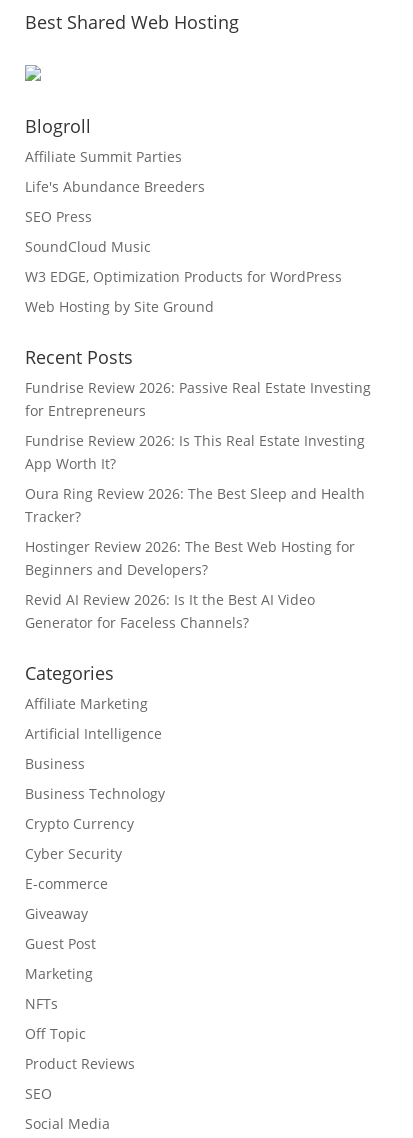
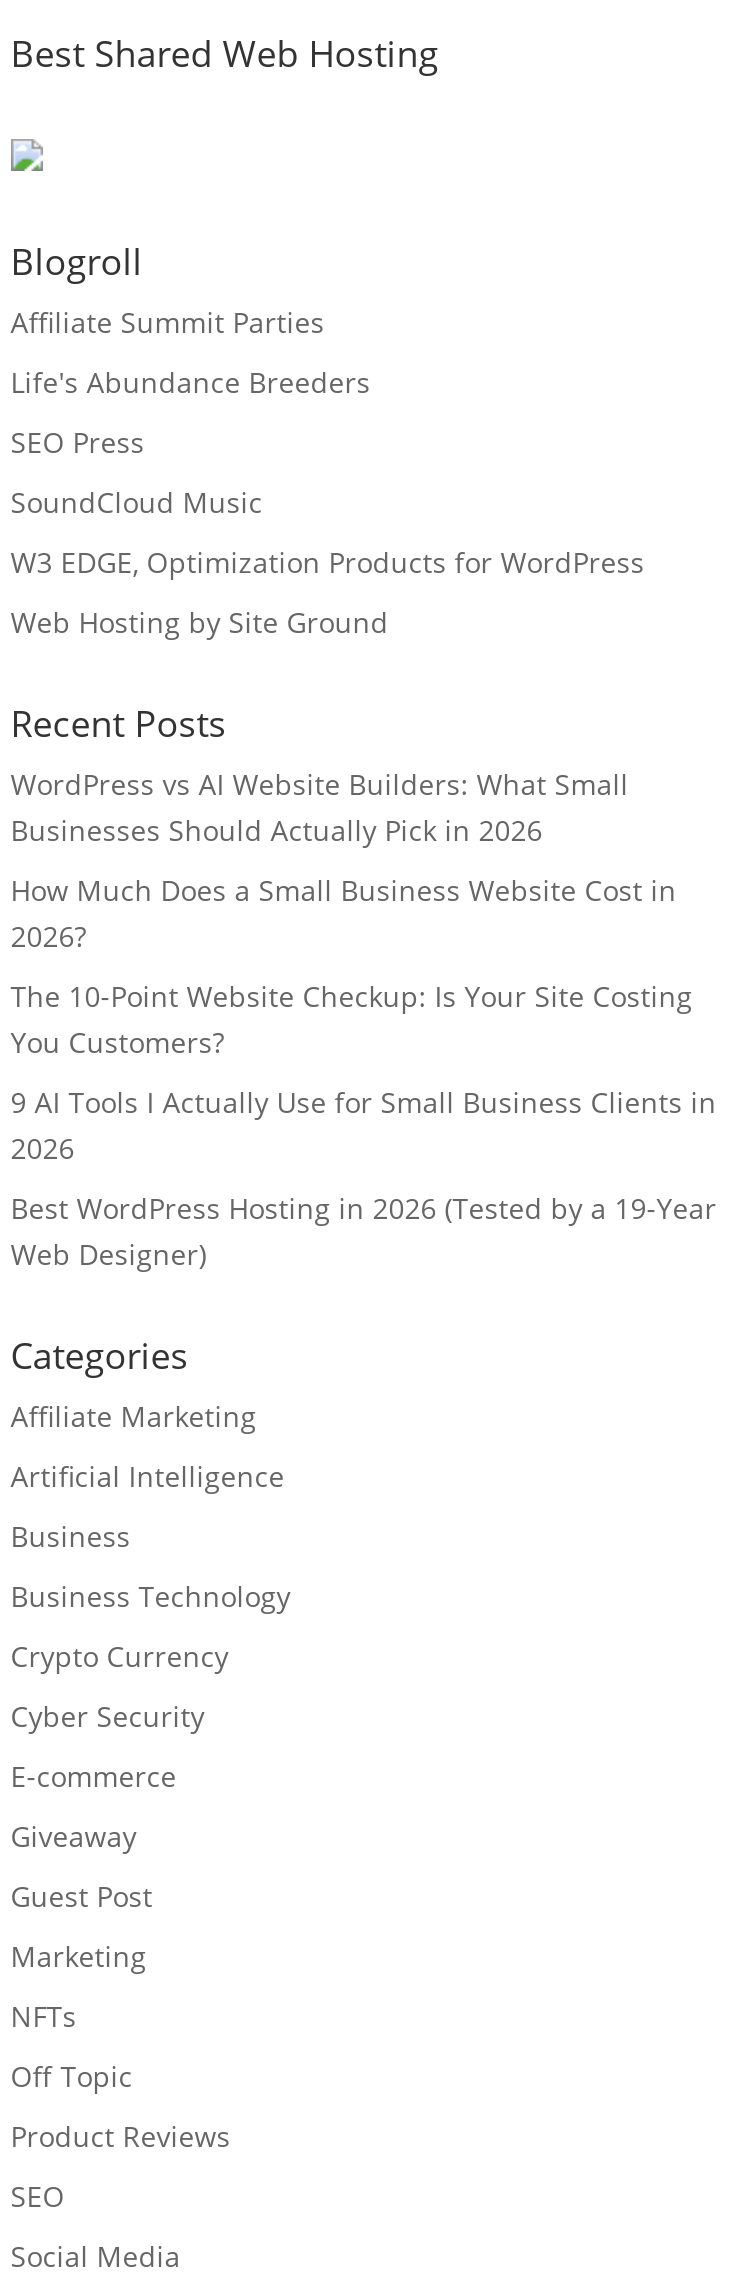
- Fundrise Review 2026: Passive Real Estate Investing
- for Entrepreneurs
+ WordPress vs AI Website Builders: What Small
+ Businesses Should Actually Pick in 2026

- Fundrise Review 2026: Is This Real Estate Investing
- App Worth It?
+ How Much Does a Small Business Website Cost in
+ 2026?

- Oura Ring Review 2026: The Best Sleep and Health
- Tracker?
+ The 10-Point Website Checkup: Is Your Site Costing
+ You Customers?

- Hostinger Review 2026: The Best Web Hosting for
- Beginners and Developers?
+ 9 AI Tools I Actually Use for Small Business Clients in
+ 2026

- Revid AI Review 2026: Is It the Best AI Video
- Generator for Faceless Channels?
+ Best WordPress Hosting in 2026 (Tested by a 19-Year
+ Web Designer)
